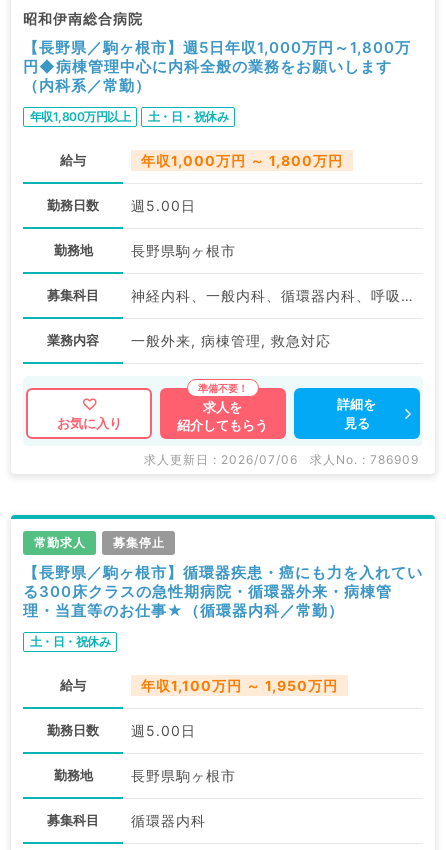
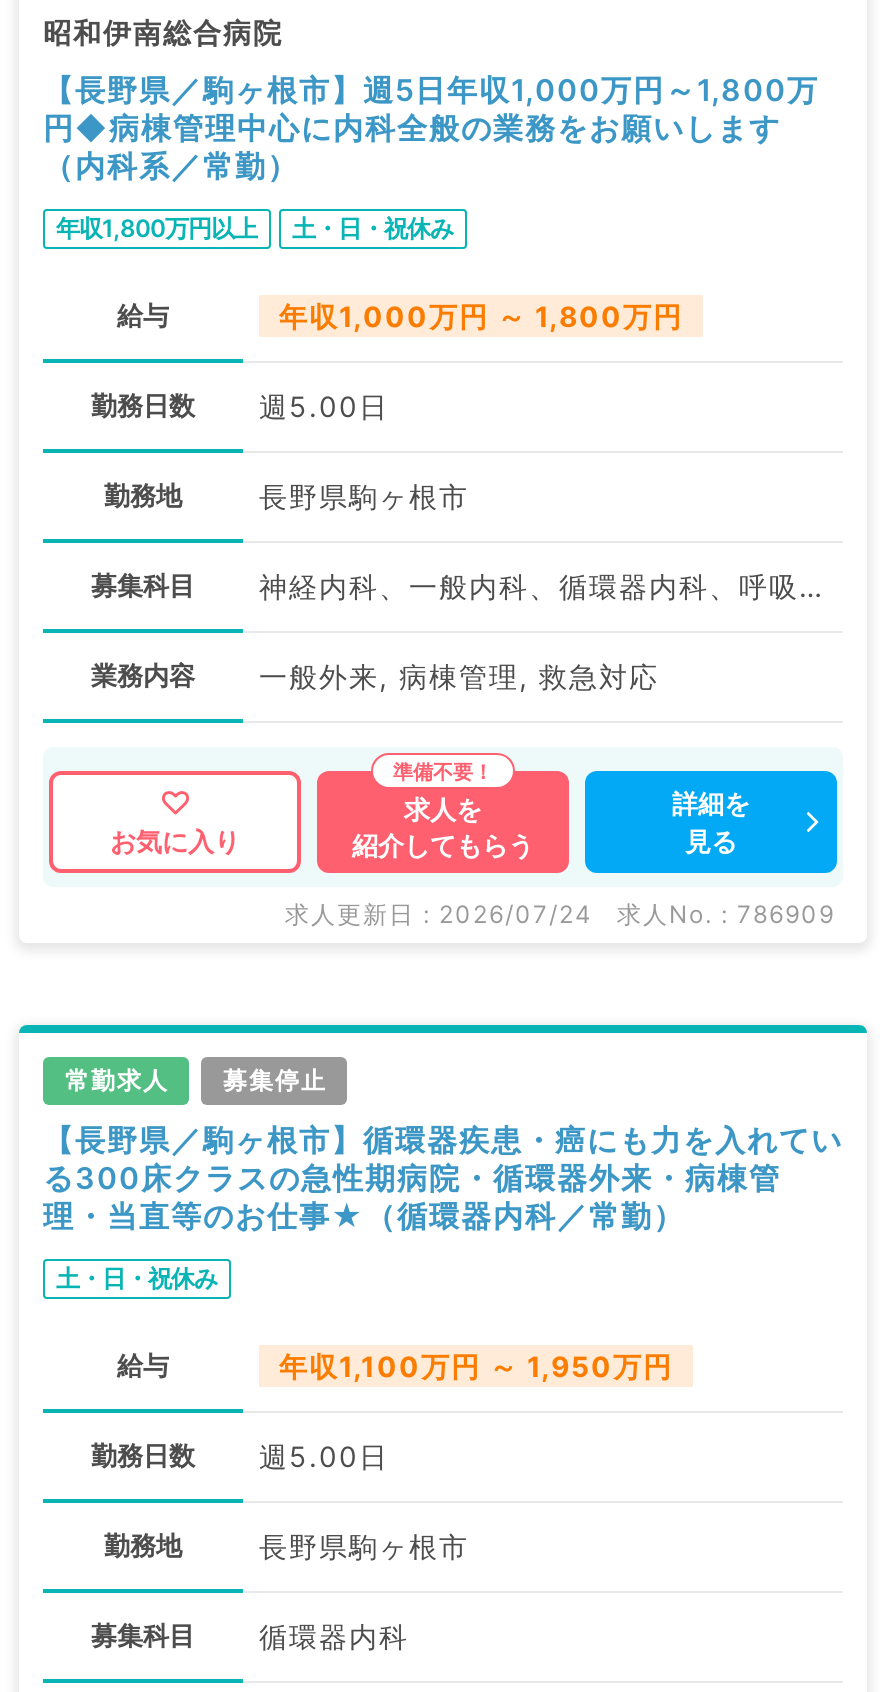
- 求人更新日 : 2026/07/06 求人No. : 786909
+ 求人更新日 : 2026/07/24 求人No. : 786909
